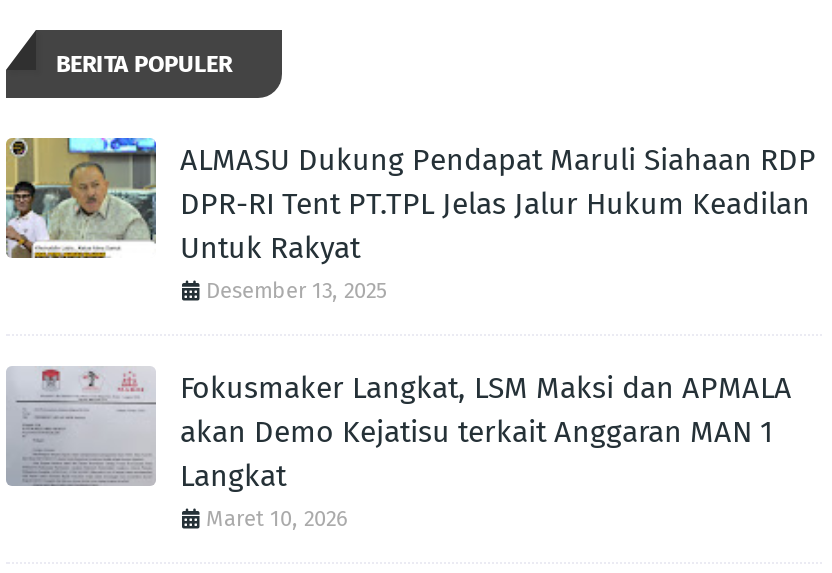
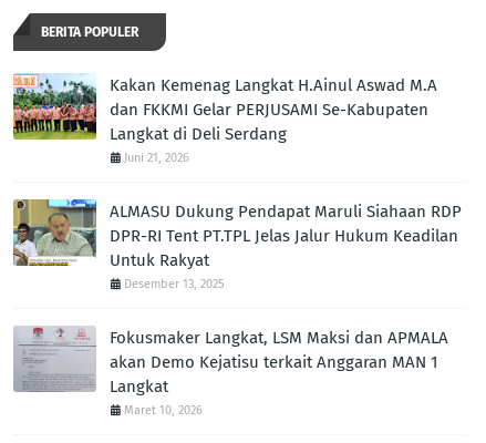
+ [image]
+ Kakan Kemenag Langkat H.Ainul Aswad M.A
+ dan FKKMI Gelar PERJUSAMI Se-Kabupaten
+ Langkat di Deli Serdang
+ Juni 21, 2026
